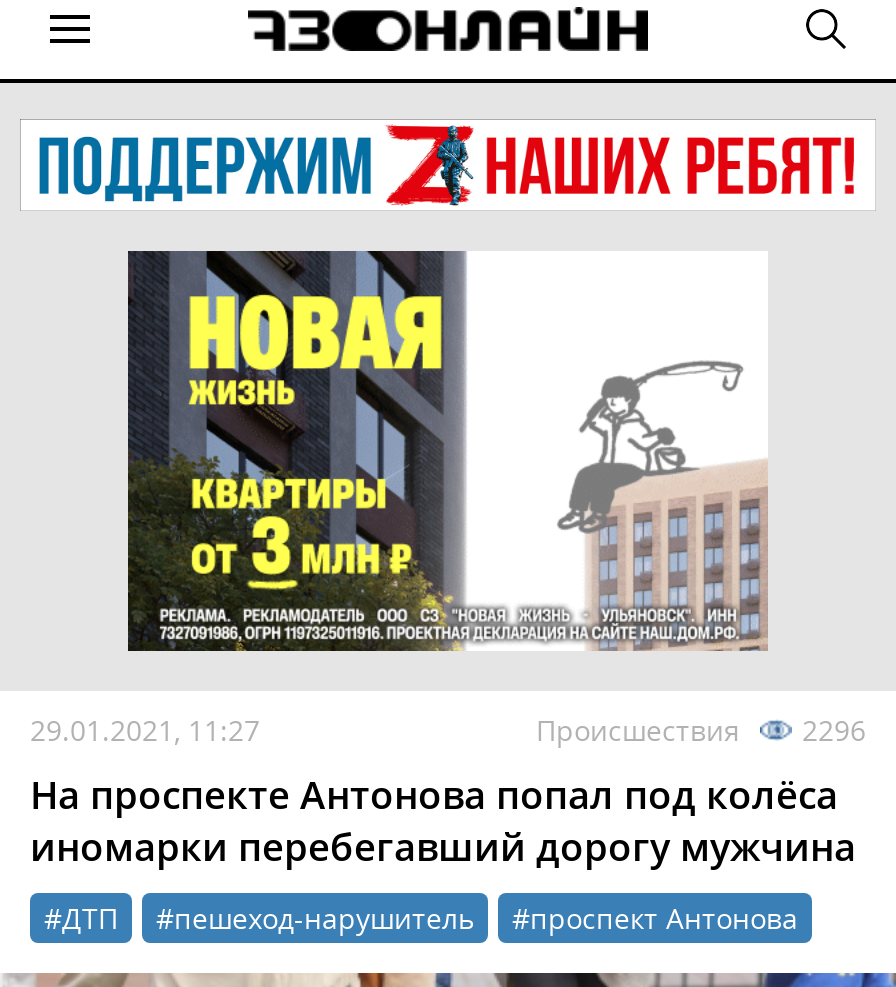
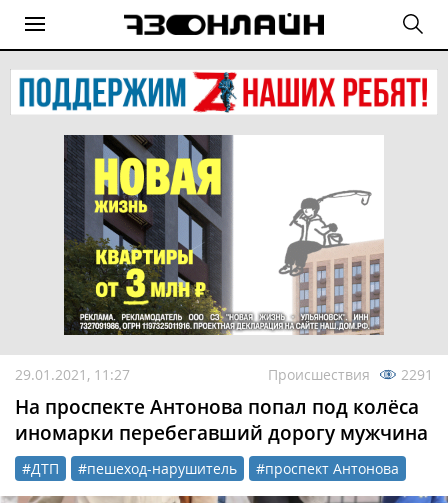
- Происшествия 2296
+ Происшествия 2291
